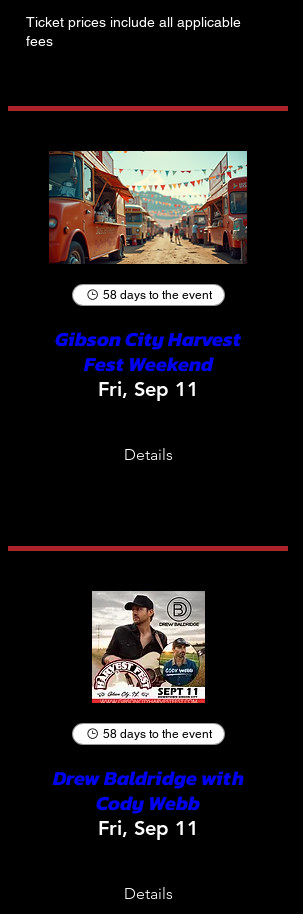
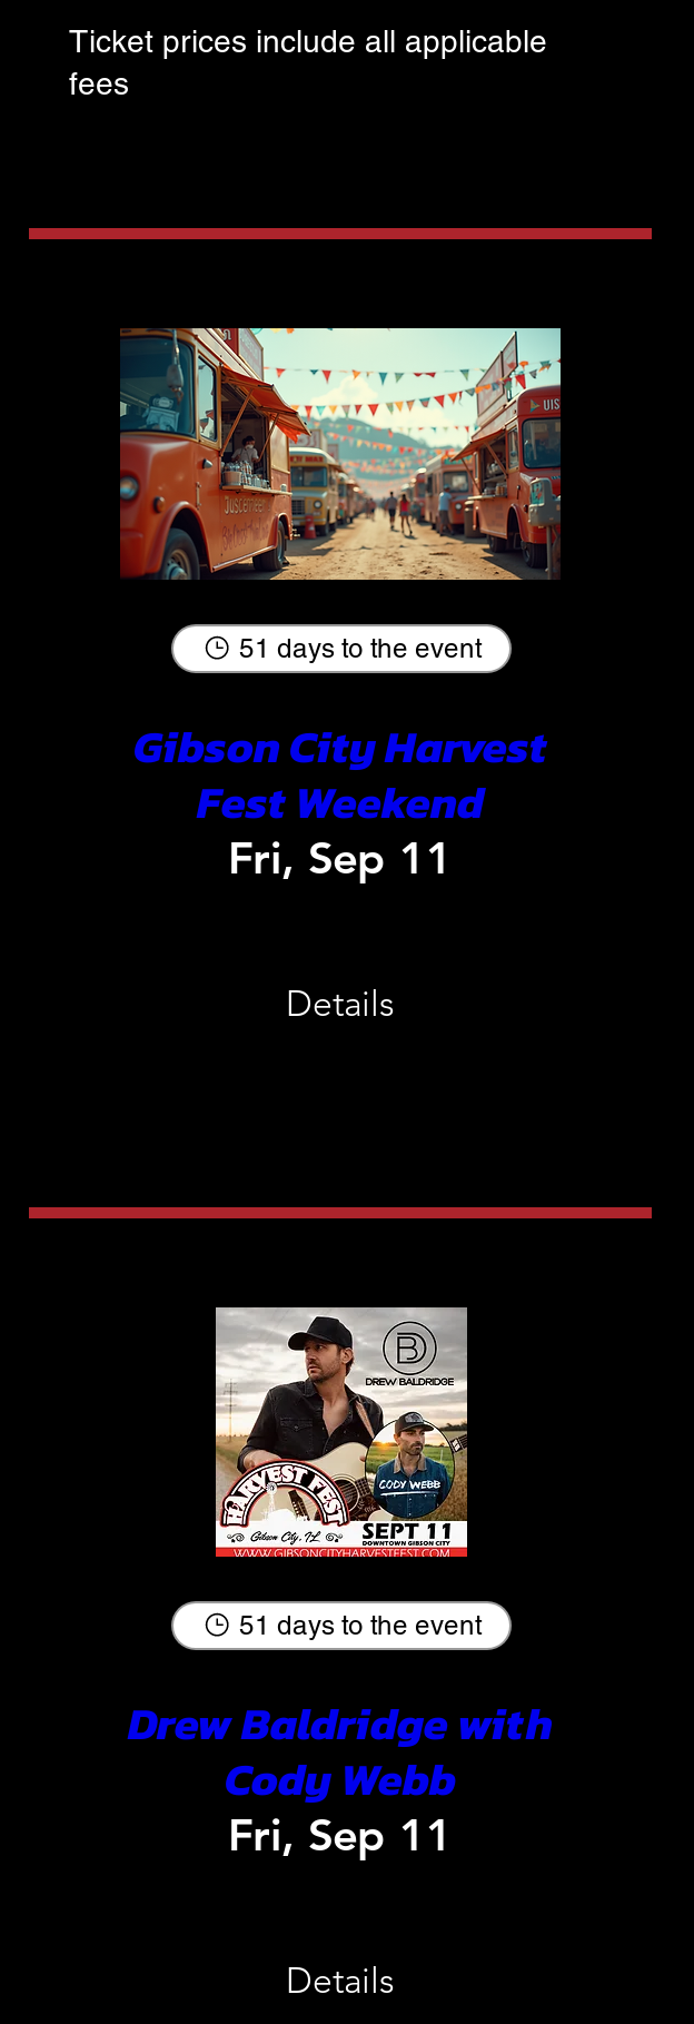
- 58 days to the event
+ 51 days to the event

- 58 days to the event
+ 51 days to the event
